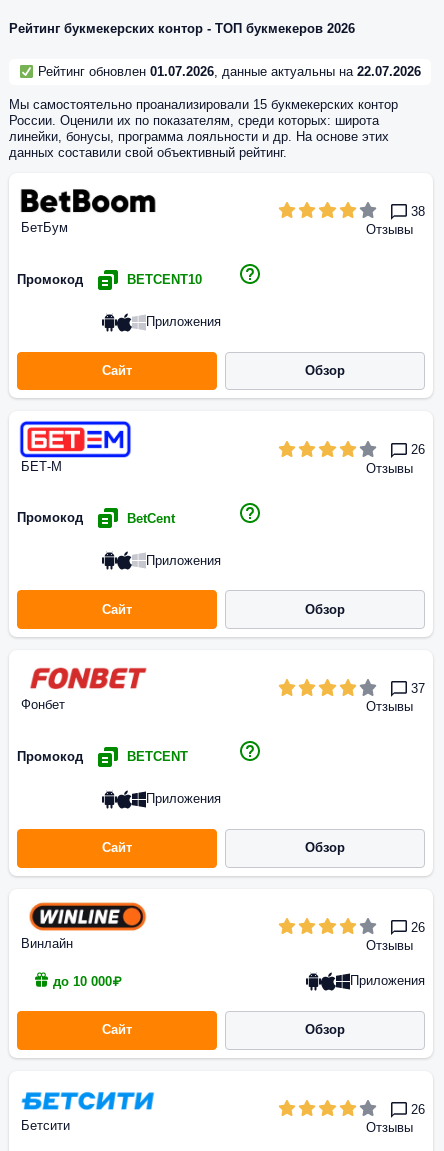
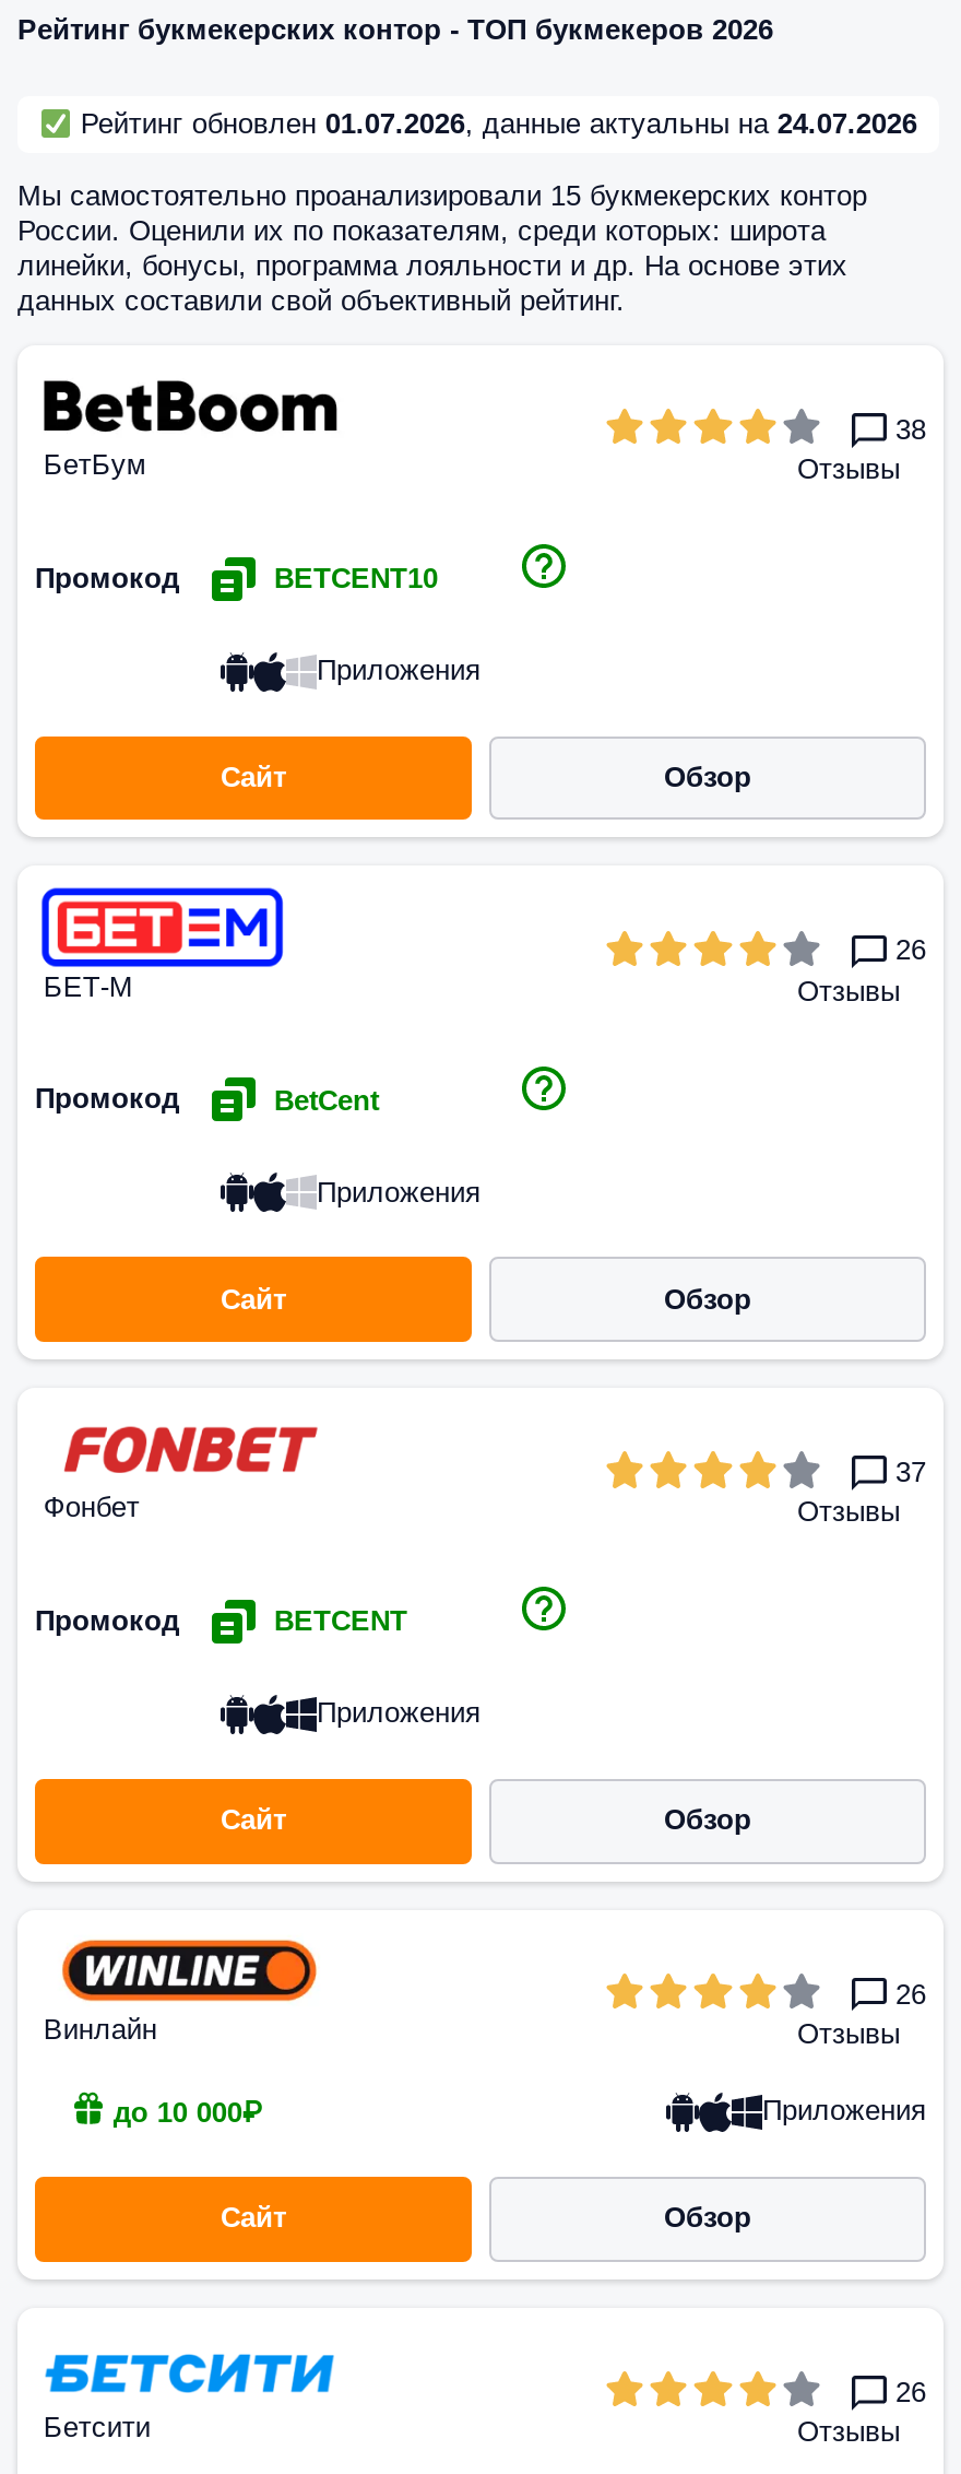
- Рейтинг обновлен 01.07.2026, данные актуальны на 22.07.2026
+ Рейтинг обновлен 01.07.2026, данные актуальны на 24.07.2026
